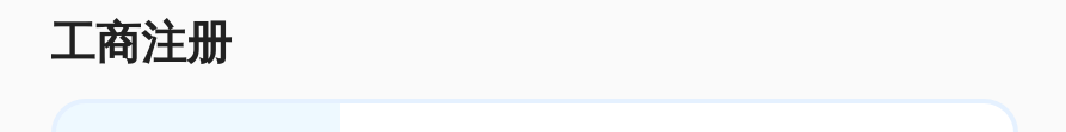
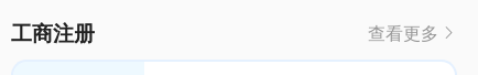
+ 查看更多
